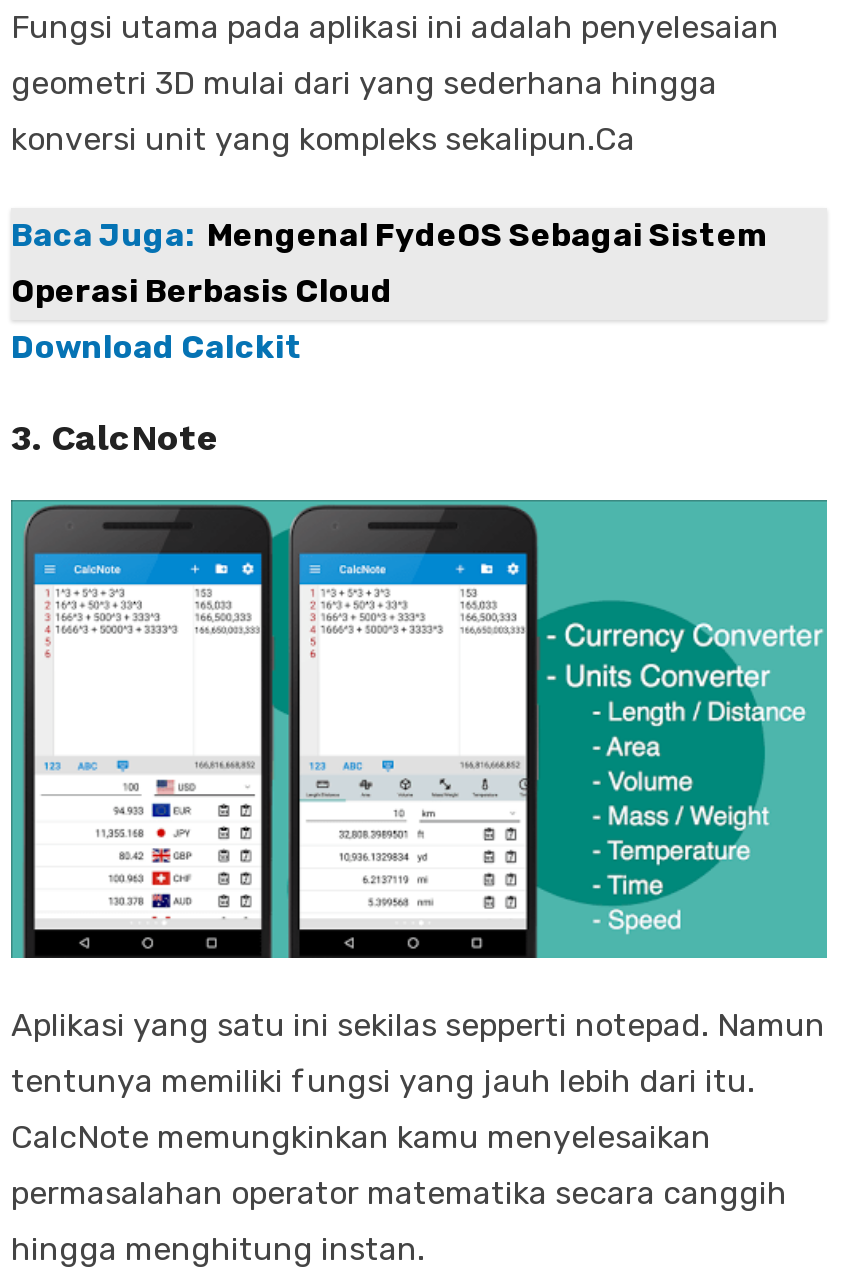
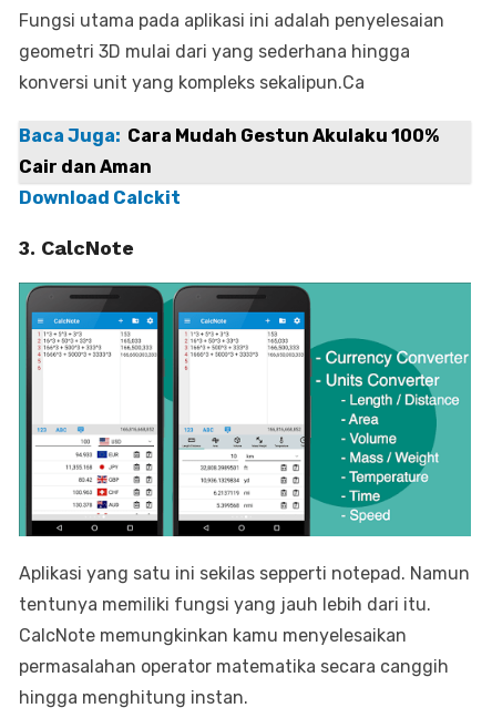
- Baca Juga: Mengenal FydeOS Sebagai Sistem
+ Baca Juga: Cara Mudah Gestun Akulaku 100%

- Operasi Berbasis Cloud
+ Cair dan Aman
